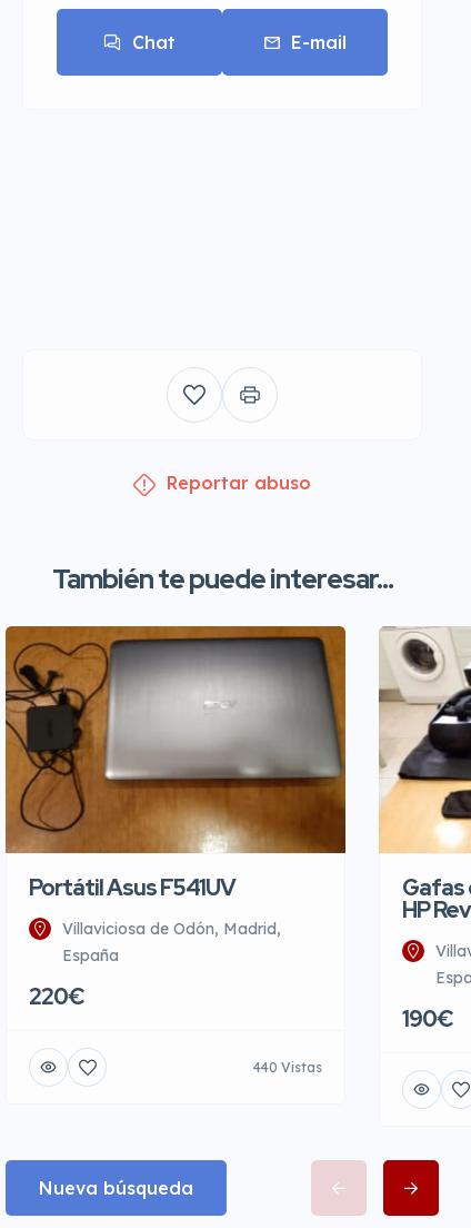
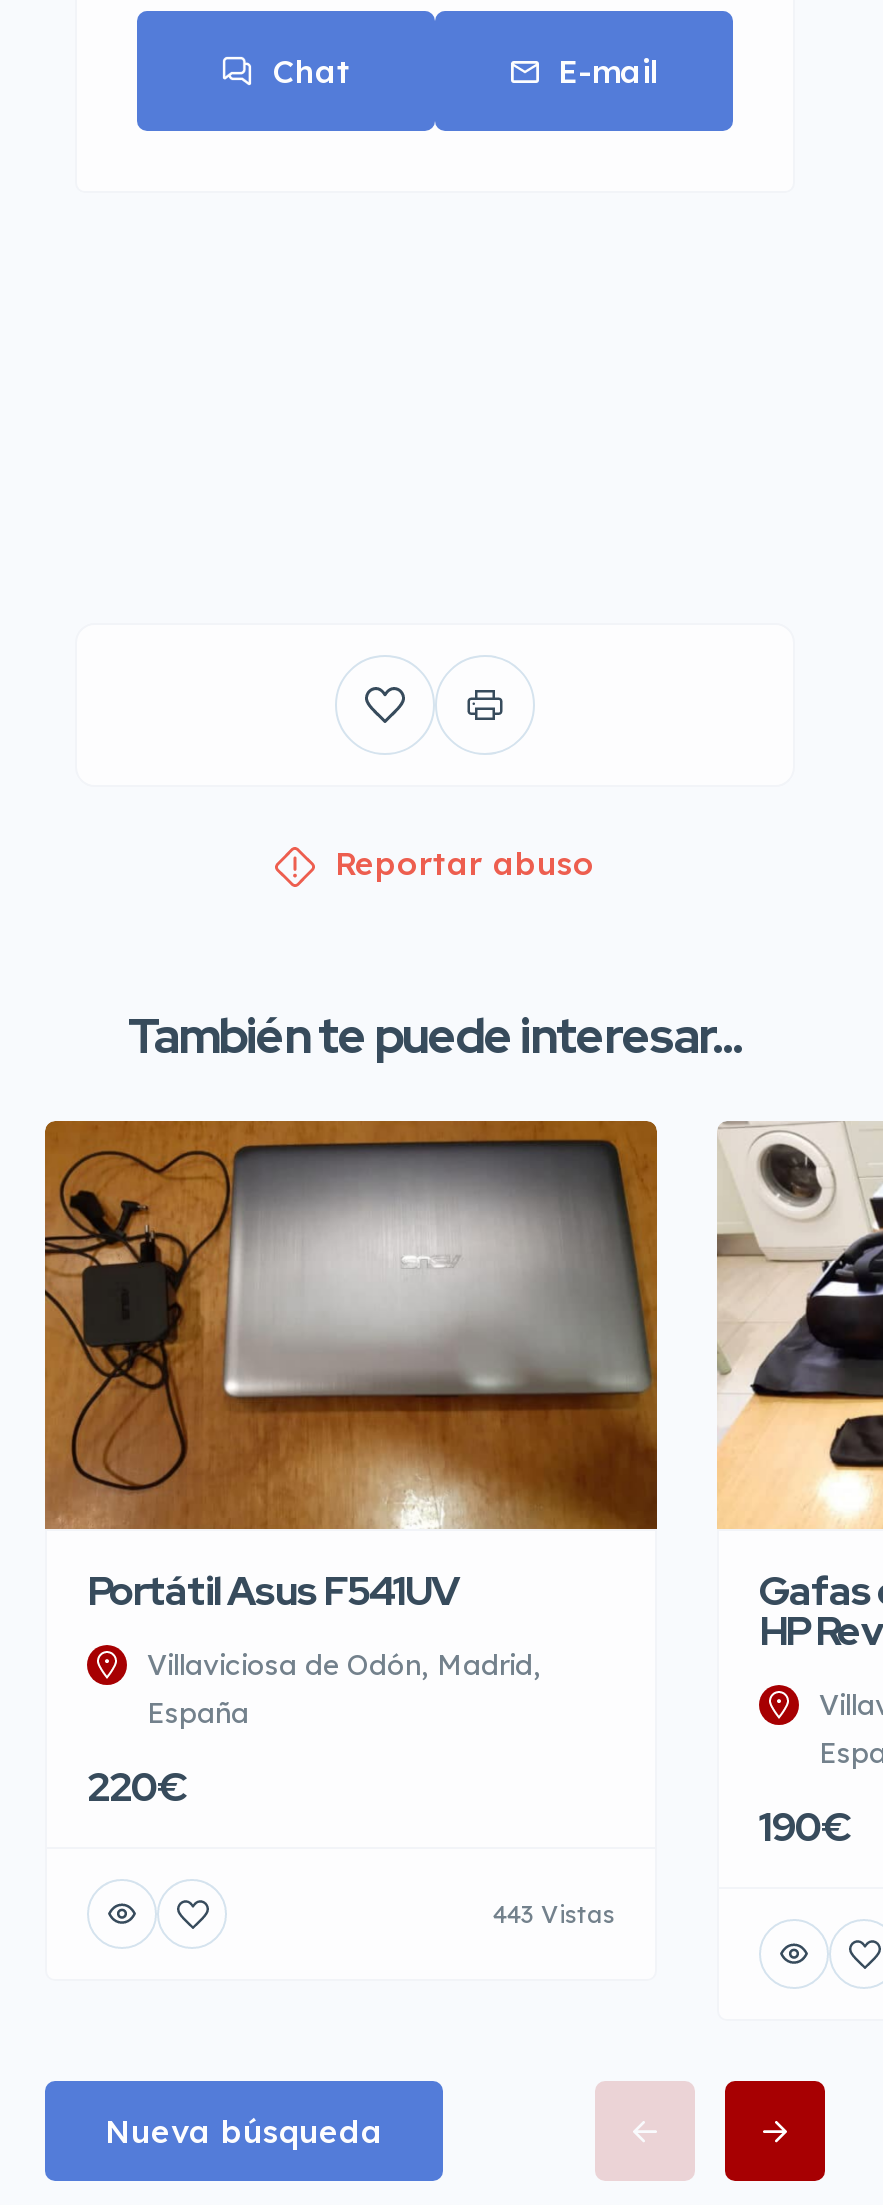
- 440 Vistas
+ 443 Vistas
